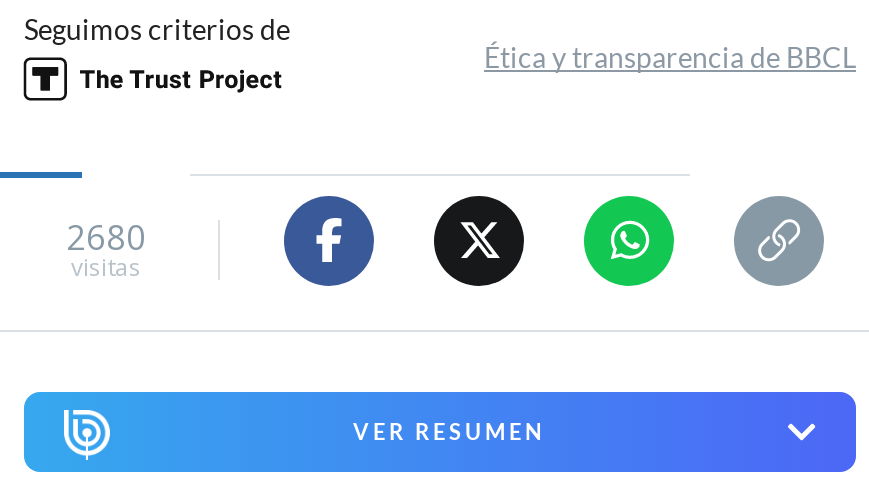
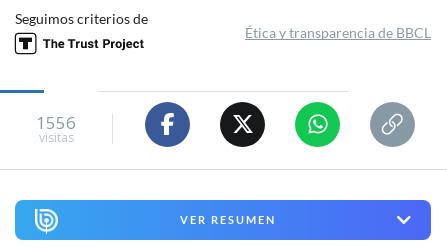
- 2680
+ 1556
